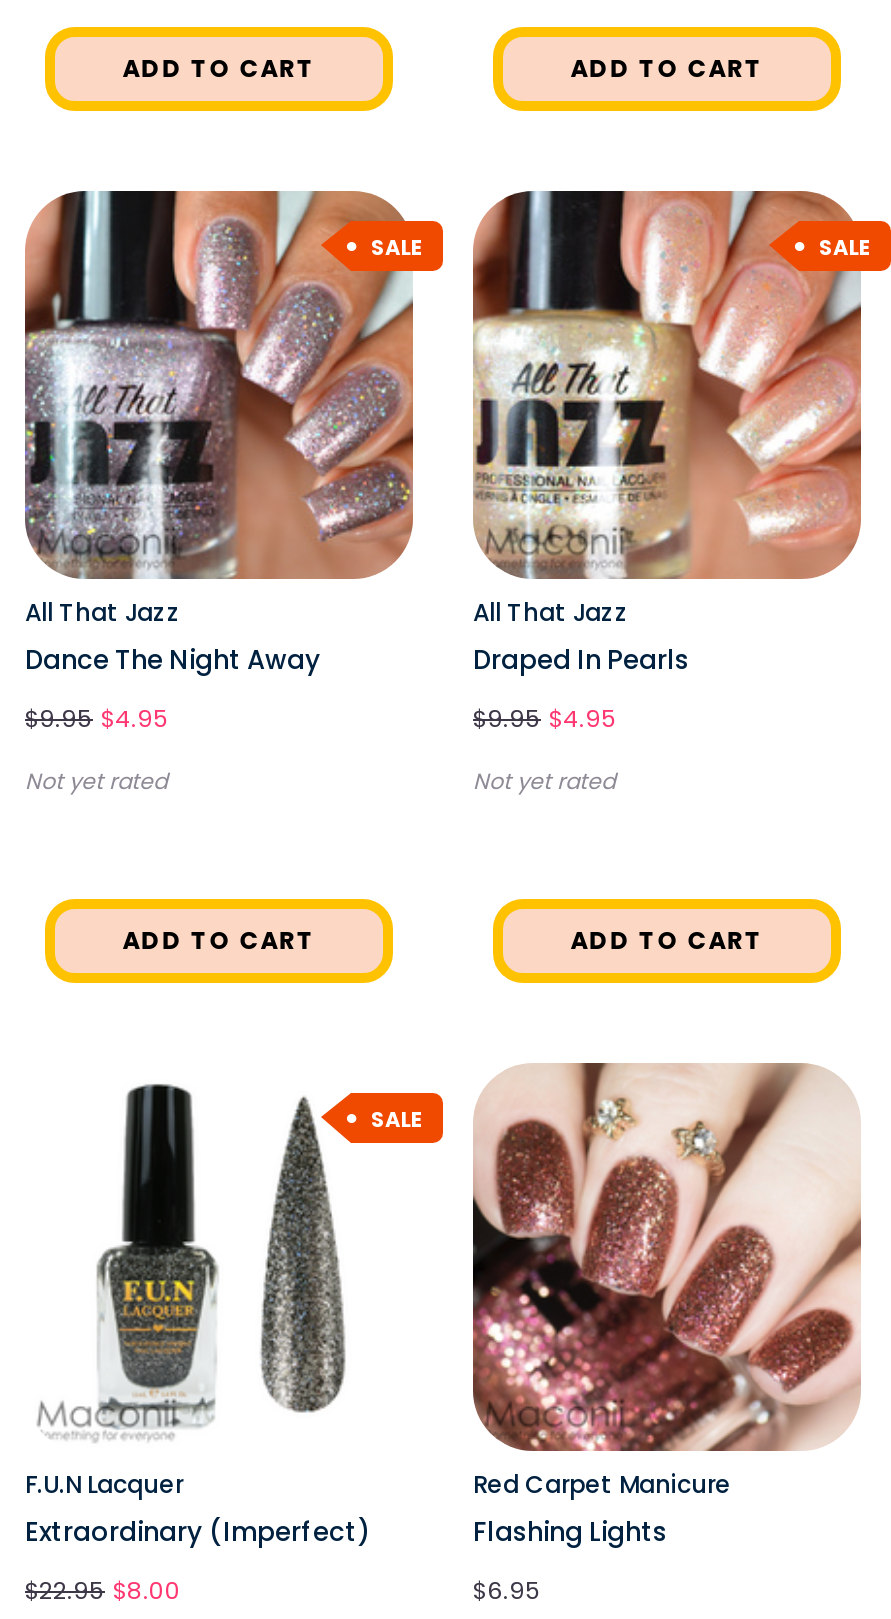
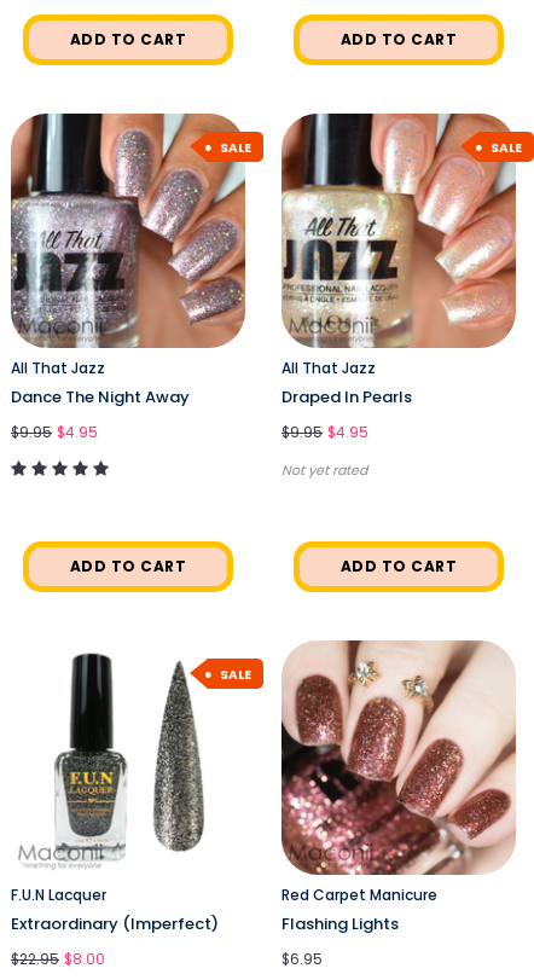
- Not yet rated
